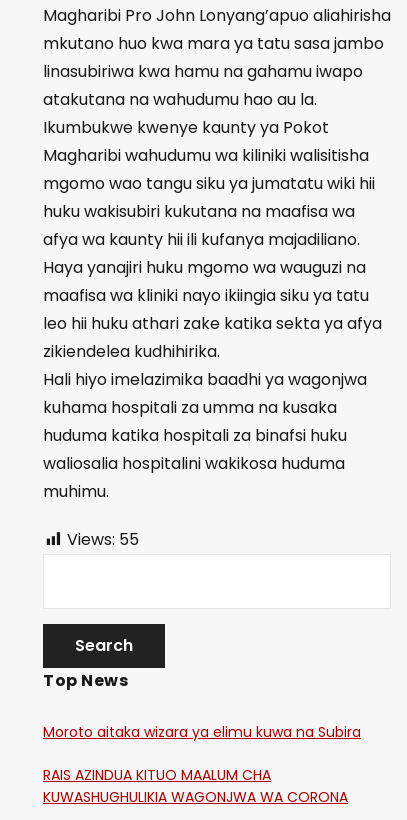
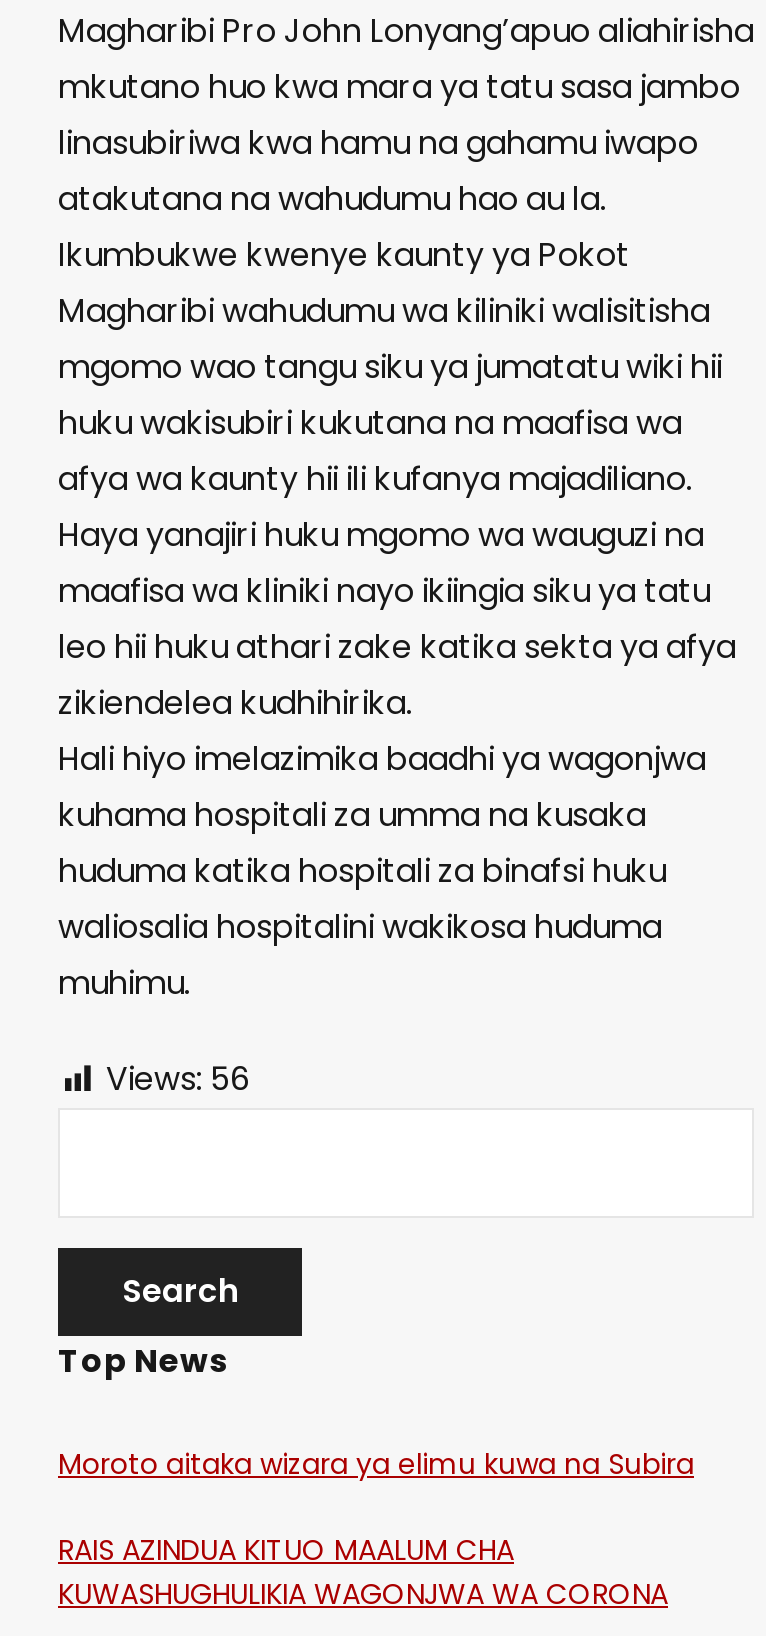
- Views: 55
+ Views: 56
